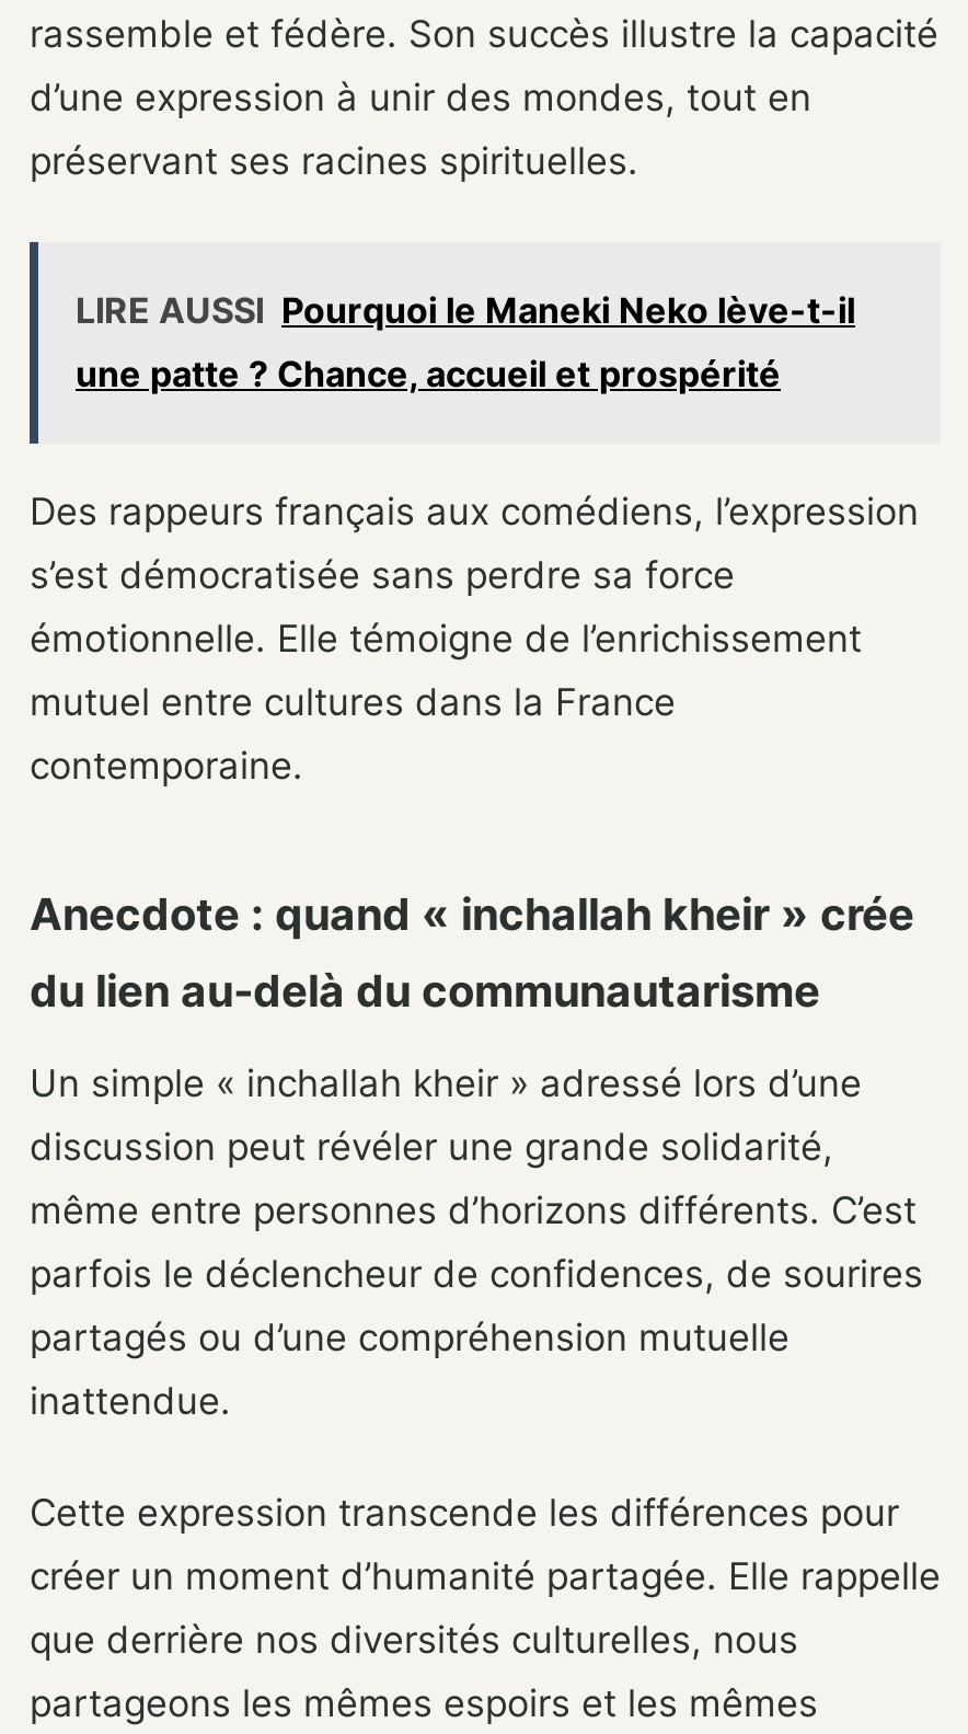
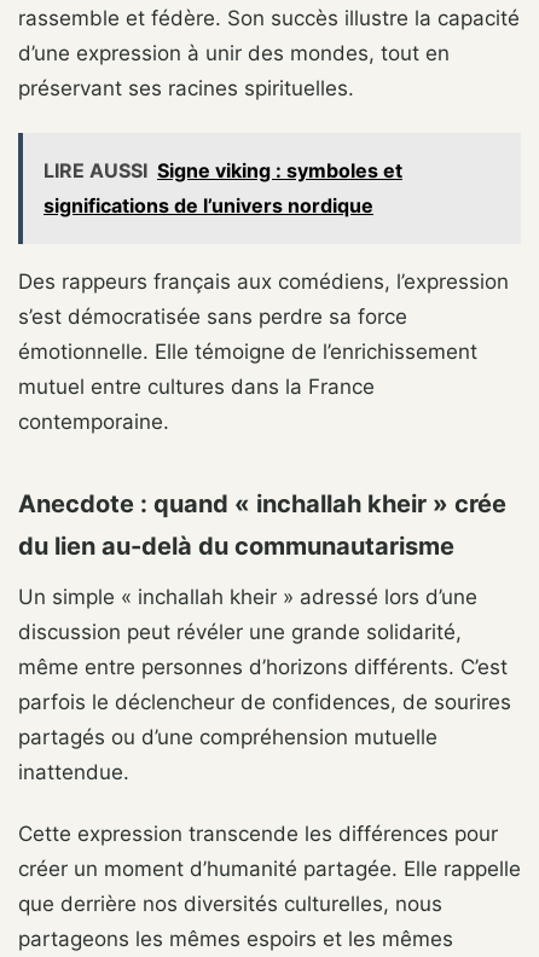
- LIRE AUSSI Pourquoi le Maneki Neko lève-t-il
- une patte ? Chance, accueil et prospérité
+ LIRE AUSSI Signe viking : symboles et
+ significations de l’univers nordique
